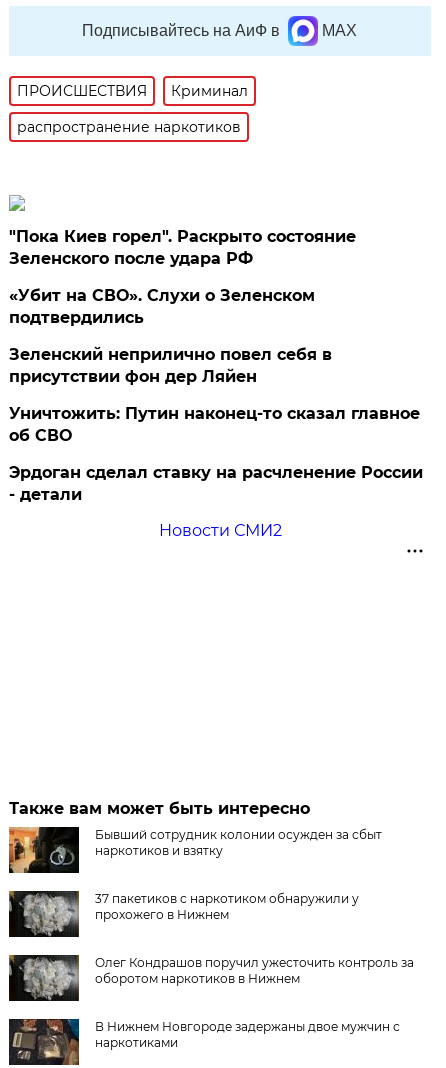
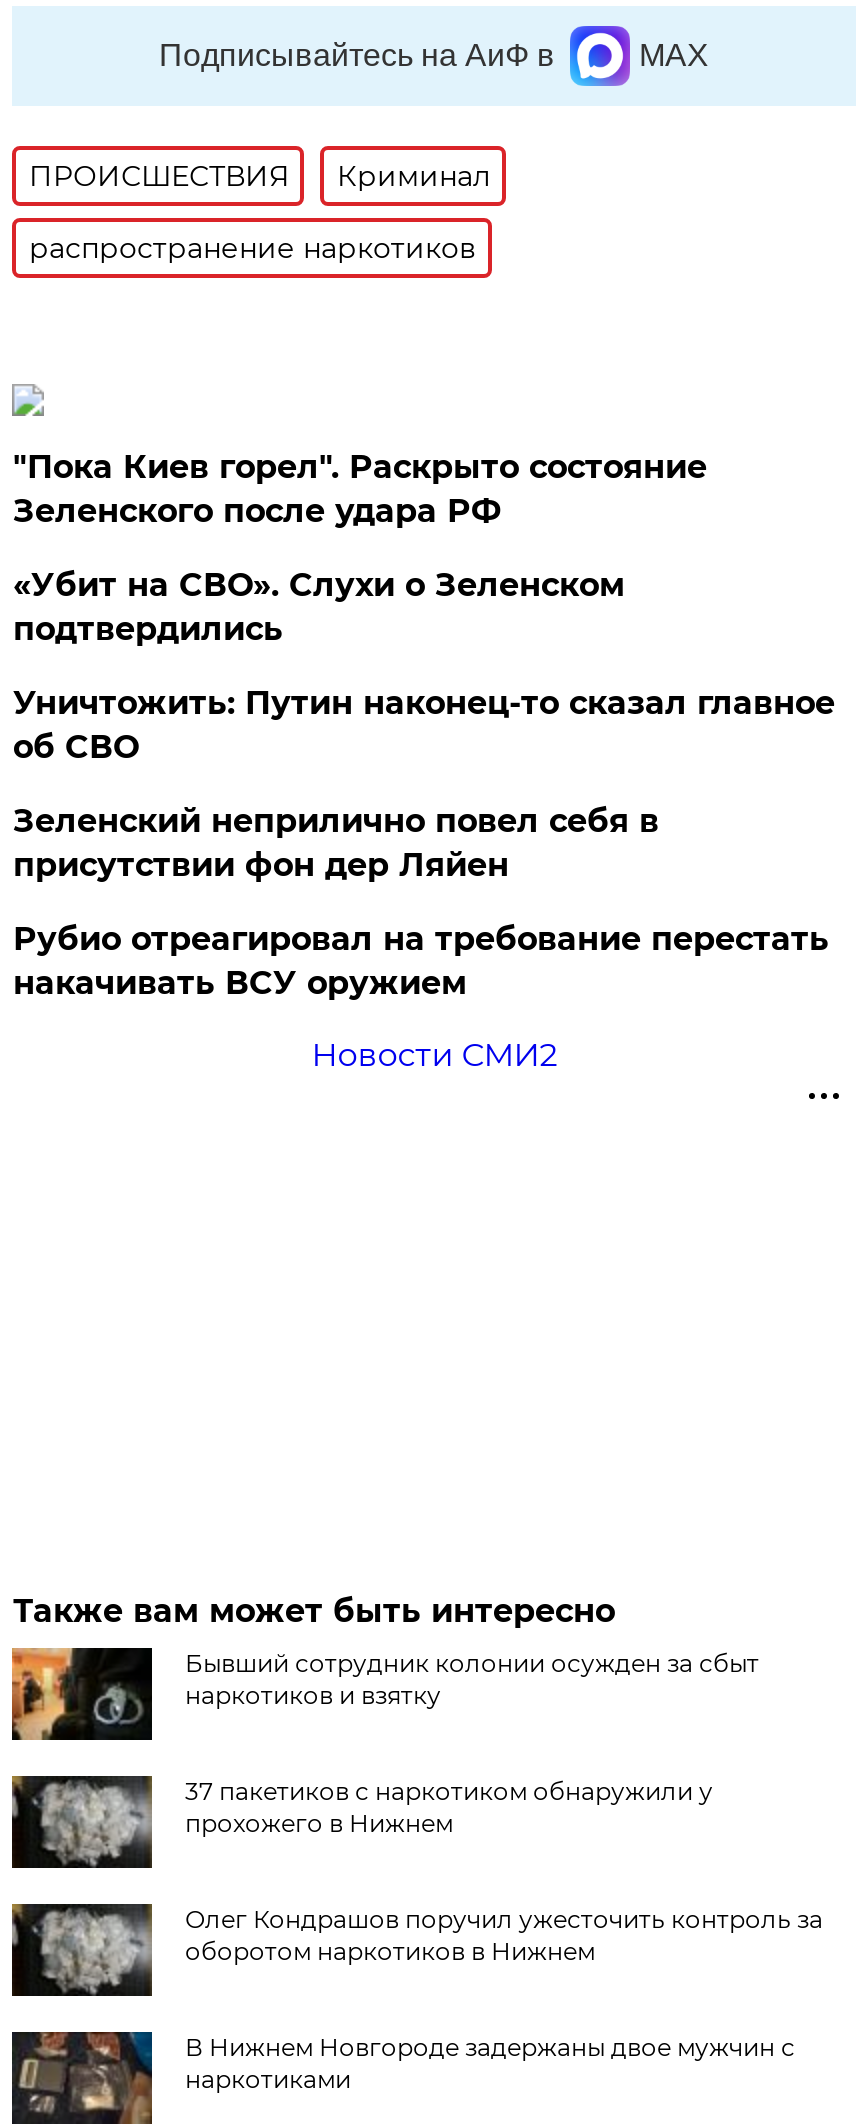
moved down: Зеленский неприлично повел cебя в | присутствии фон дер Ляйен

moved up: Уничтожить: Путин наконец-то сказал главное | об СВО

- Эрдоган сделал ставку на расчленение России
- - детали
+ Рубио отреагировал на требование перестать
+ накачивать ВСУ оружием
